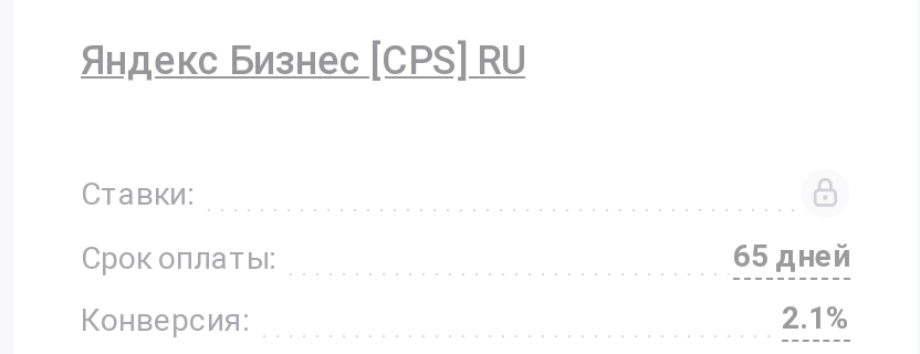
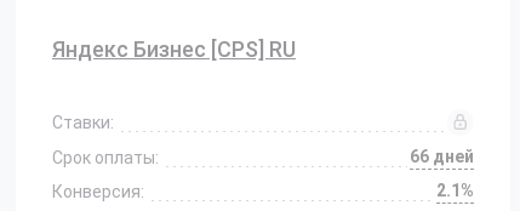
- 65 дней
+ 66 дней
